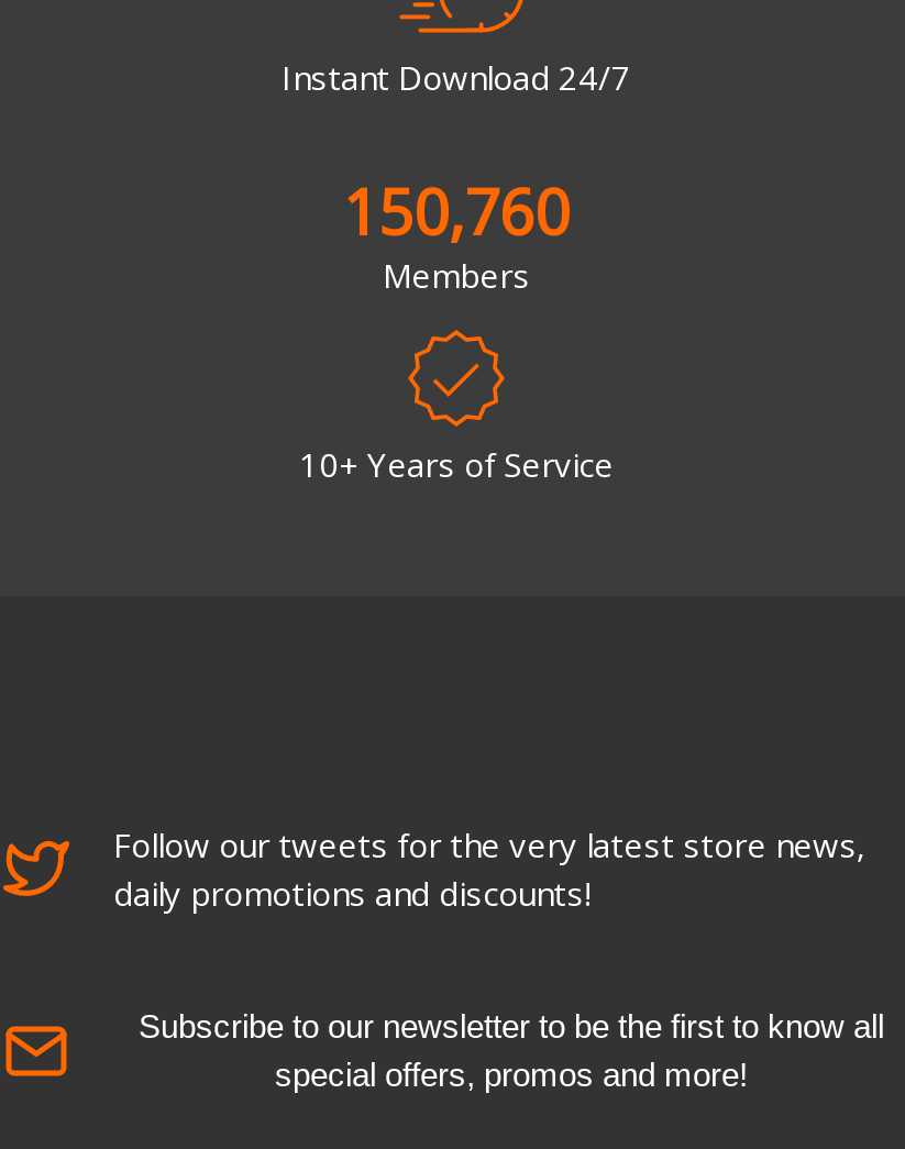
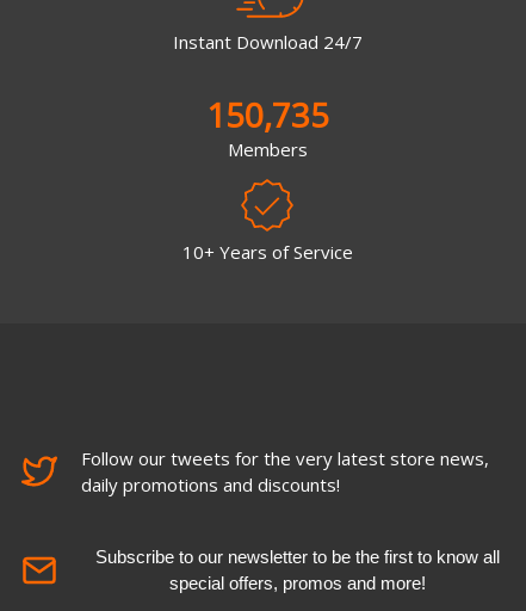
- 150,760
+ 150,735
